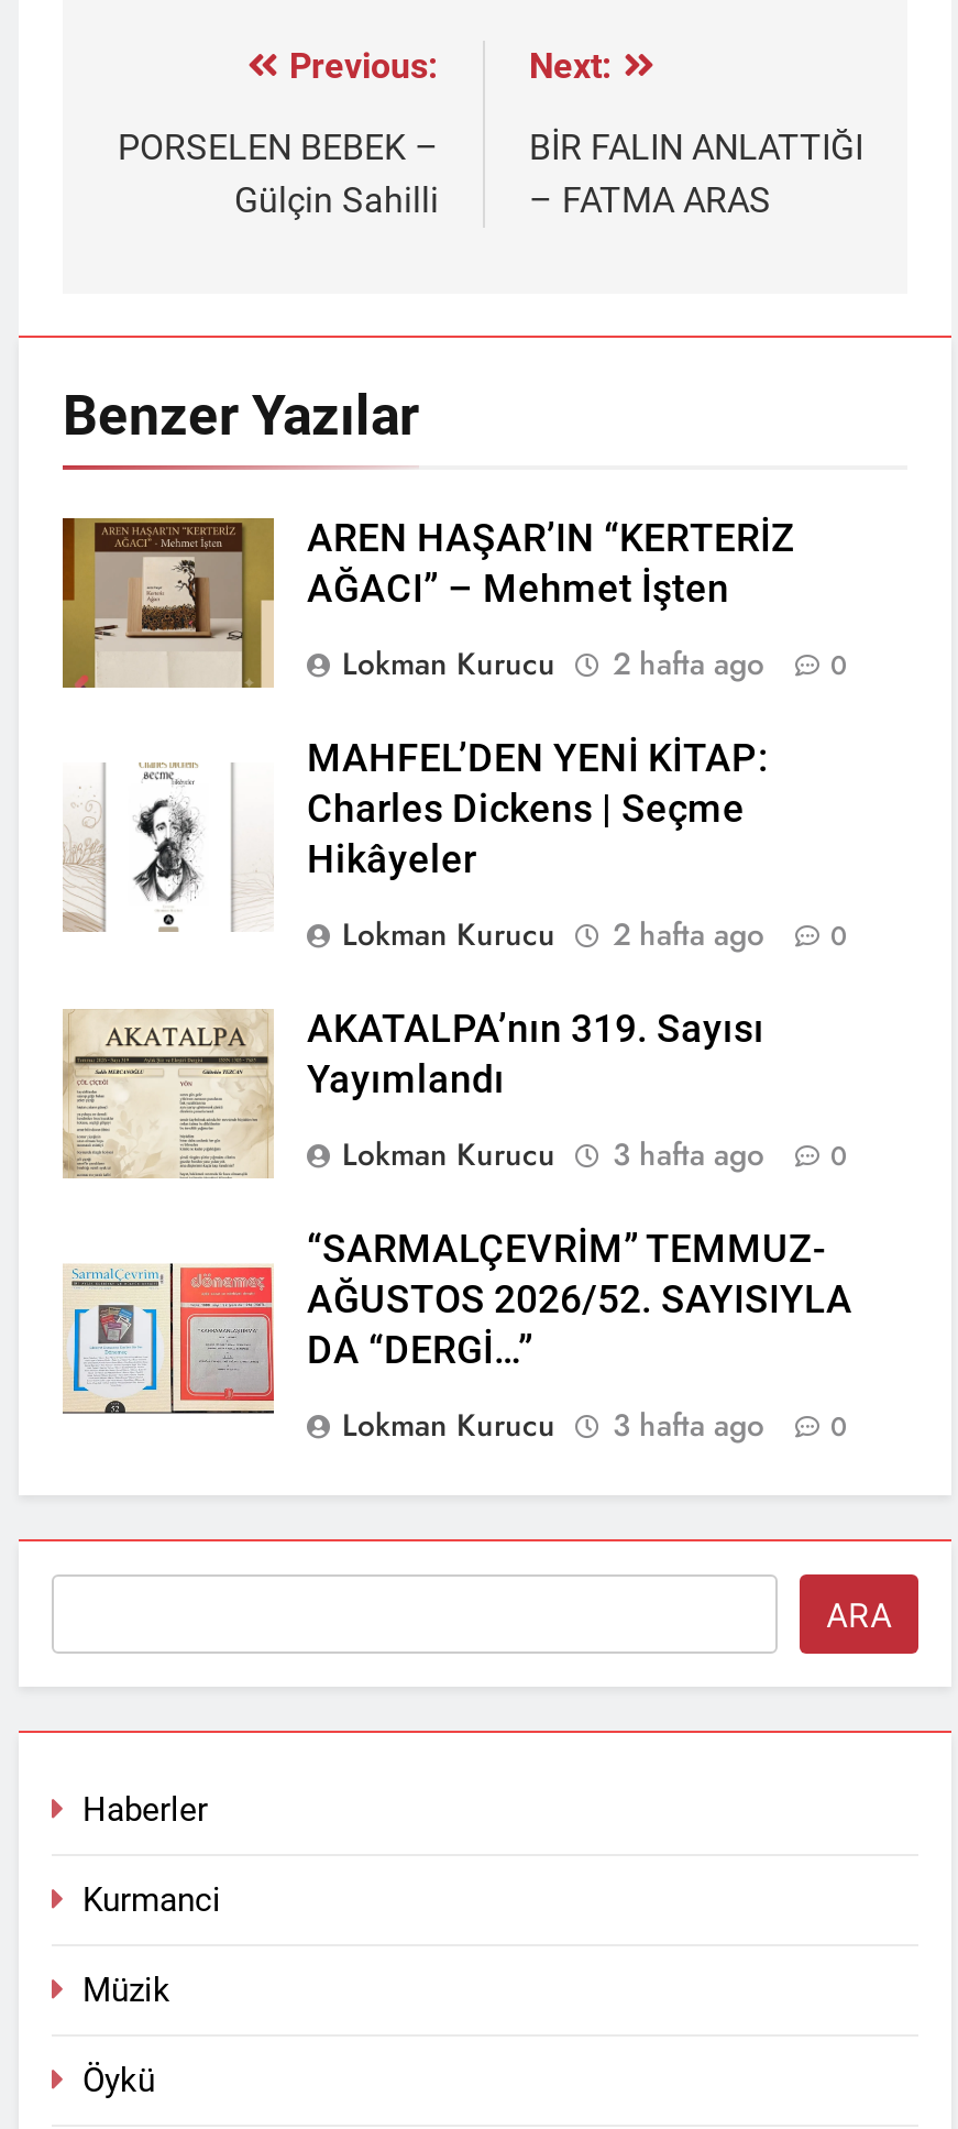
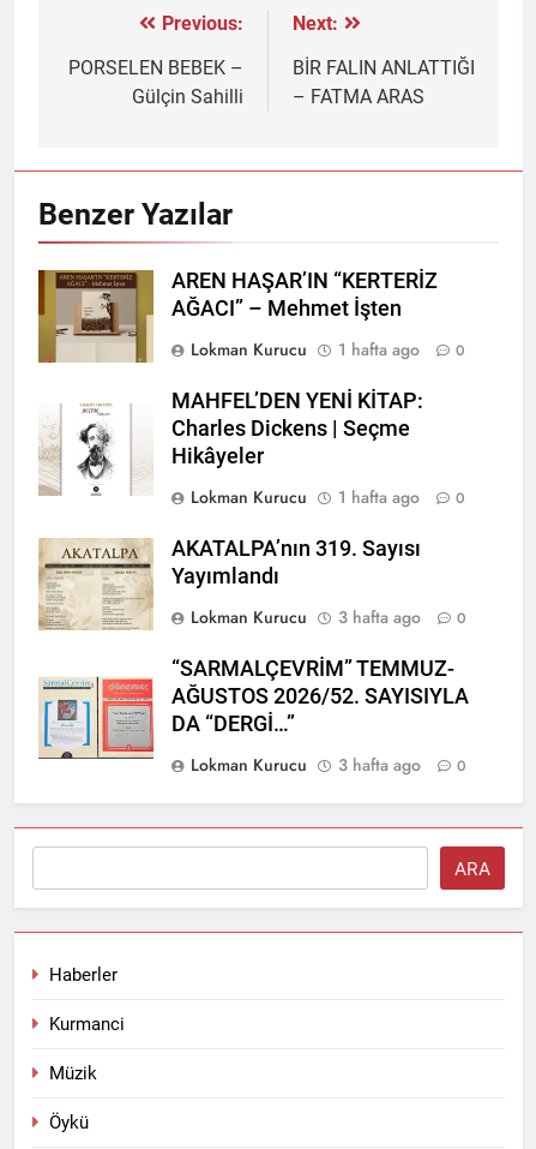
- Lokman Kurucu 2 hafta ago 0
+ Lokman Kurucu 1 hafta ago 0

- Lokman Kurucu 2 hafta ago 0
+ Lokman Kurucu 1 hafta ago 0
